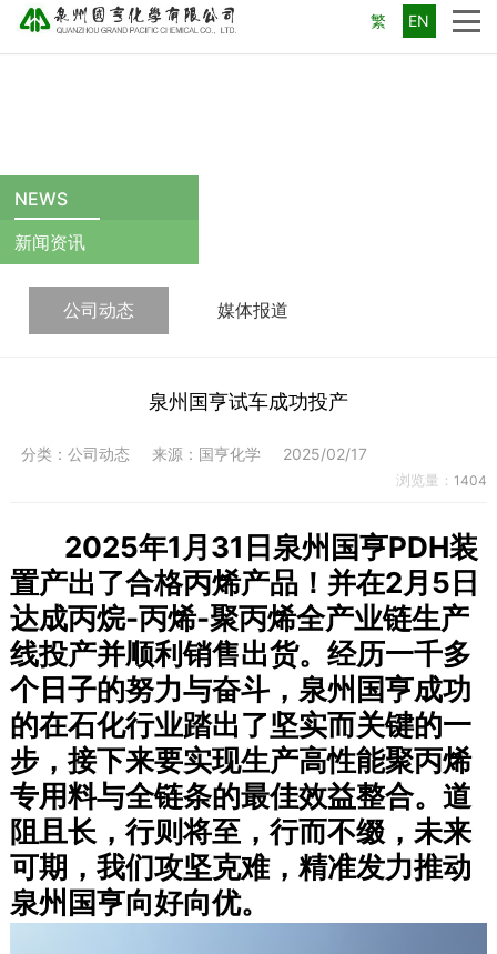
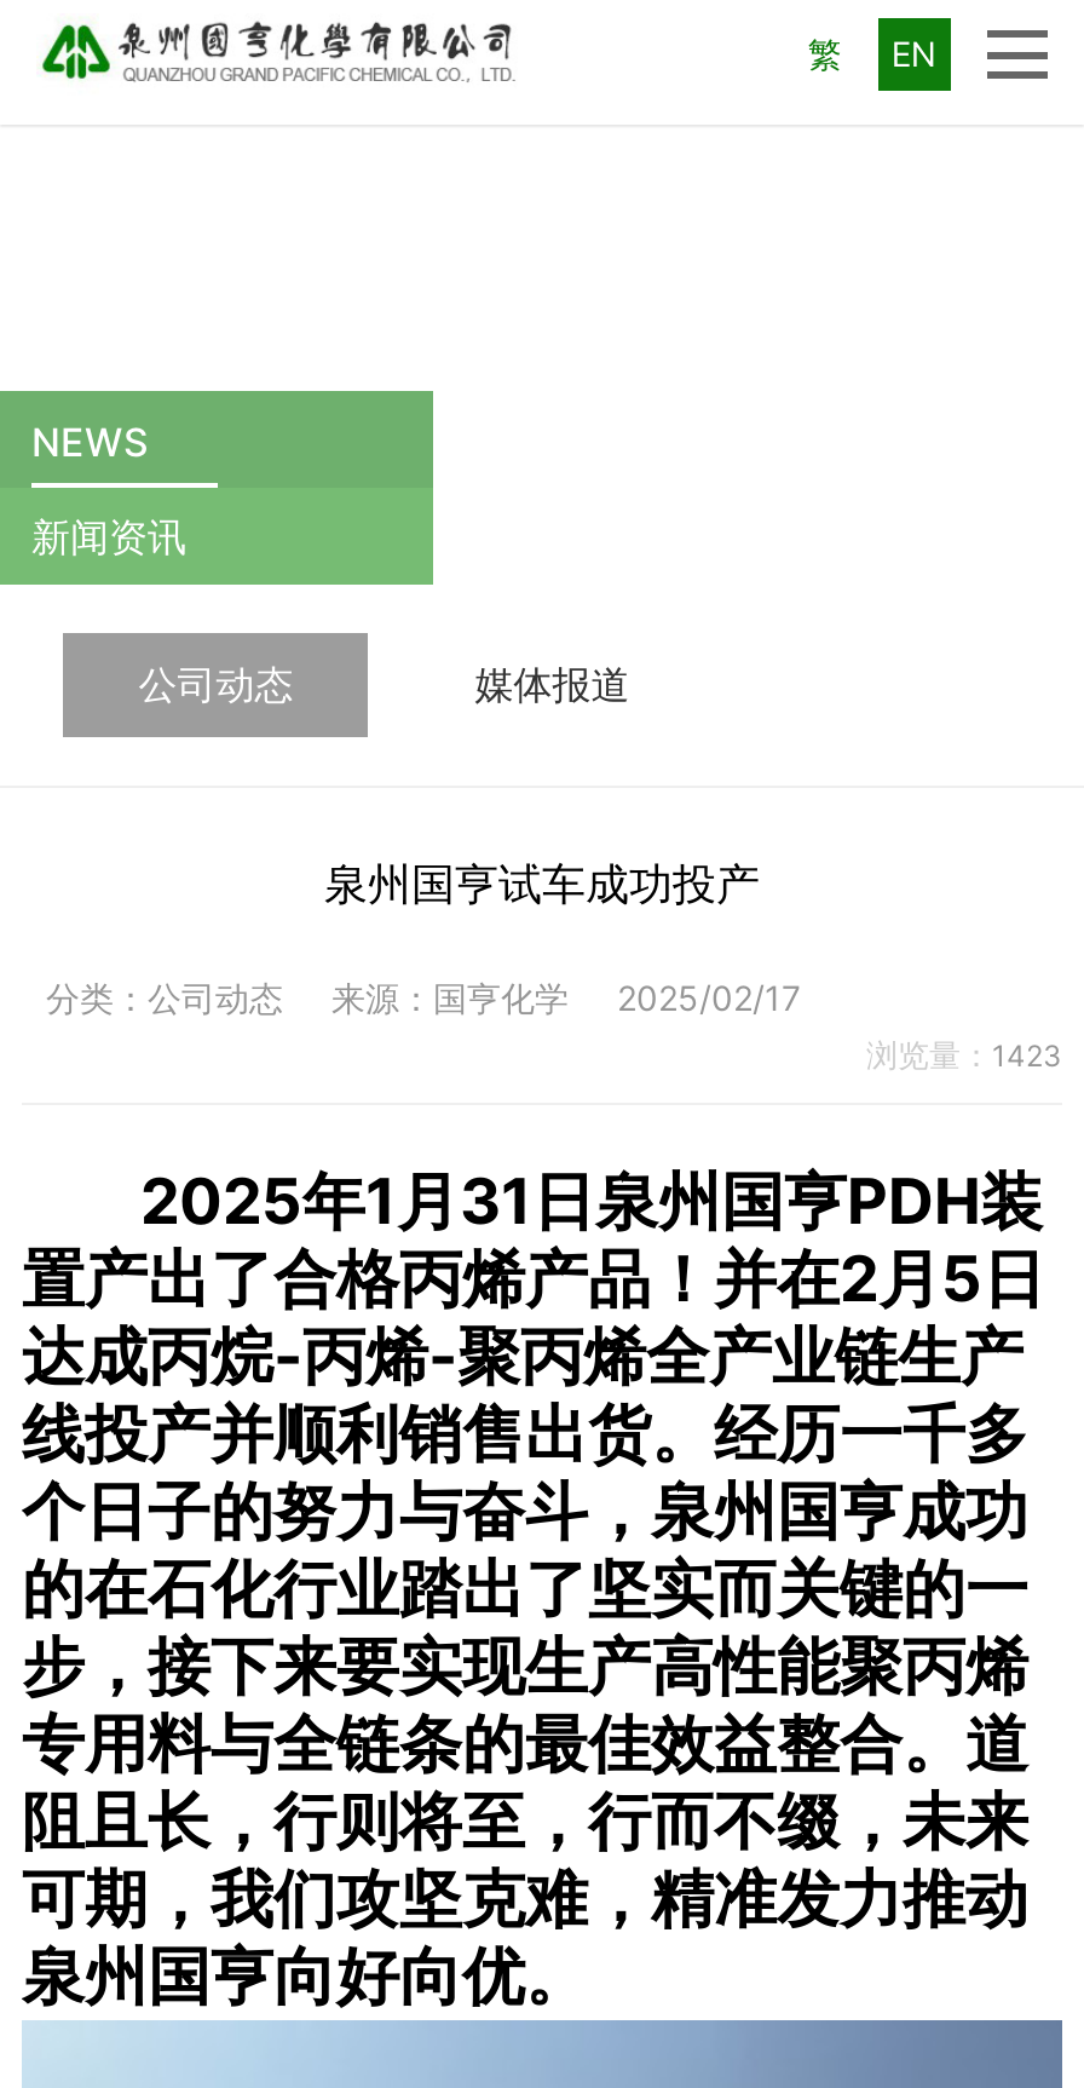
- 浏览量：1404
+ 浏览量：1423
